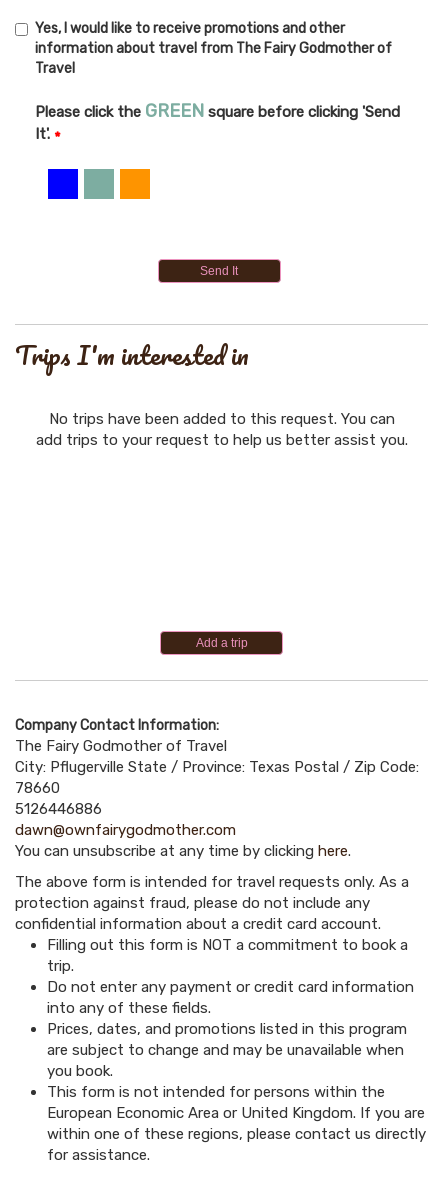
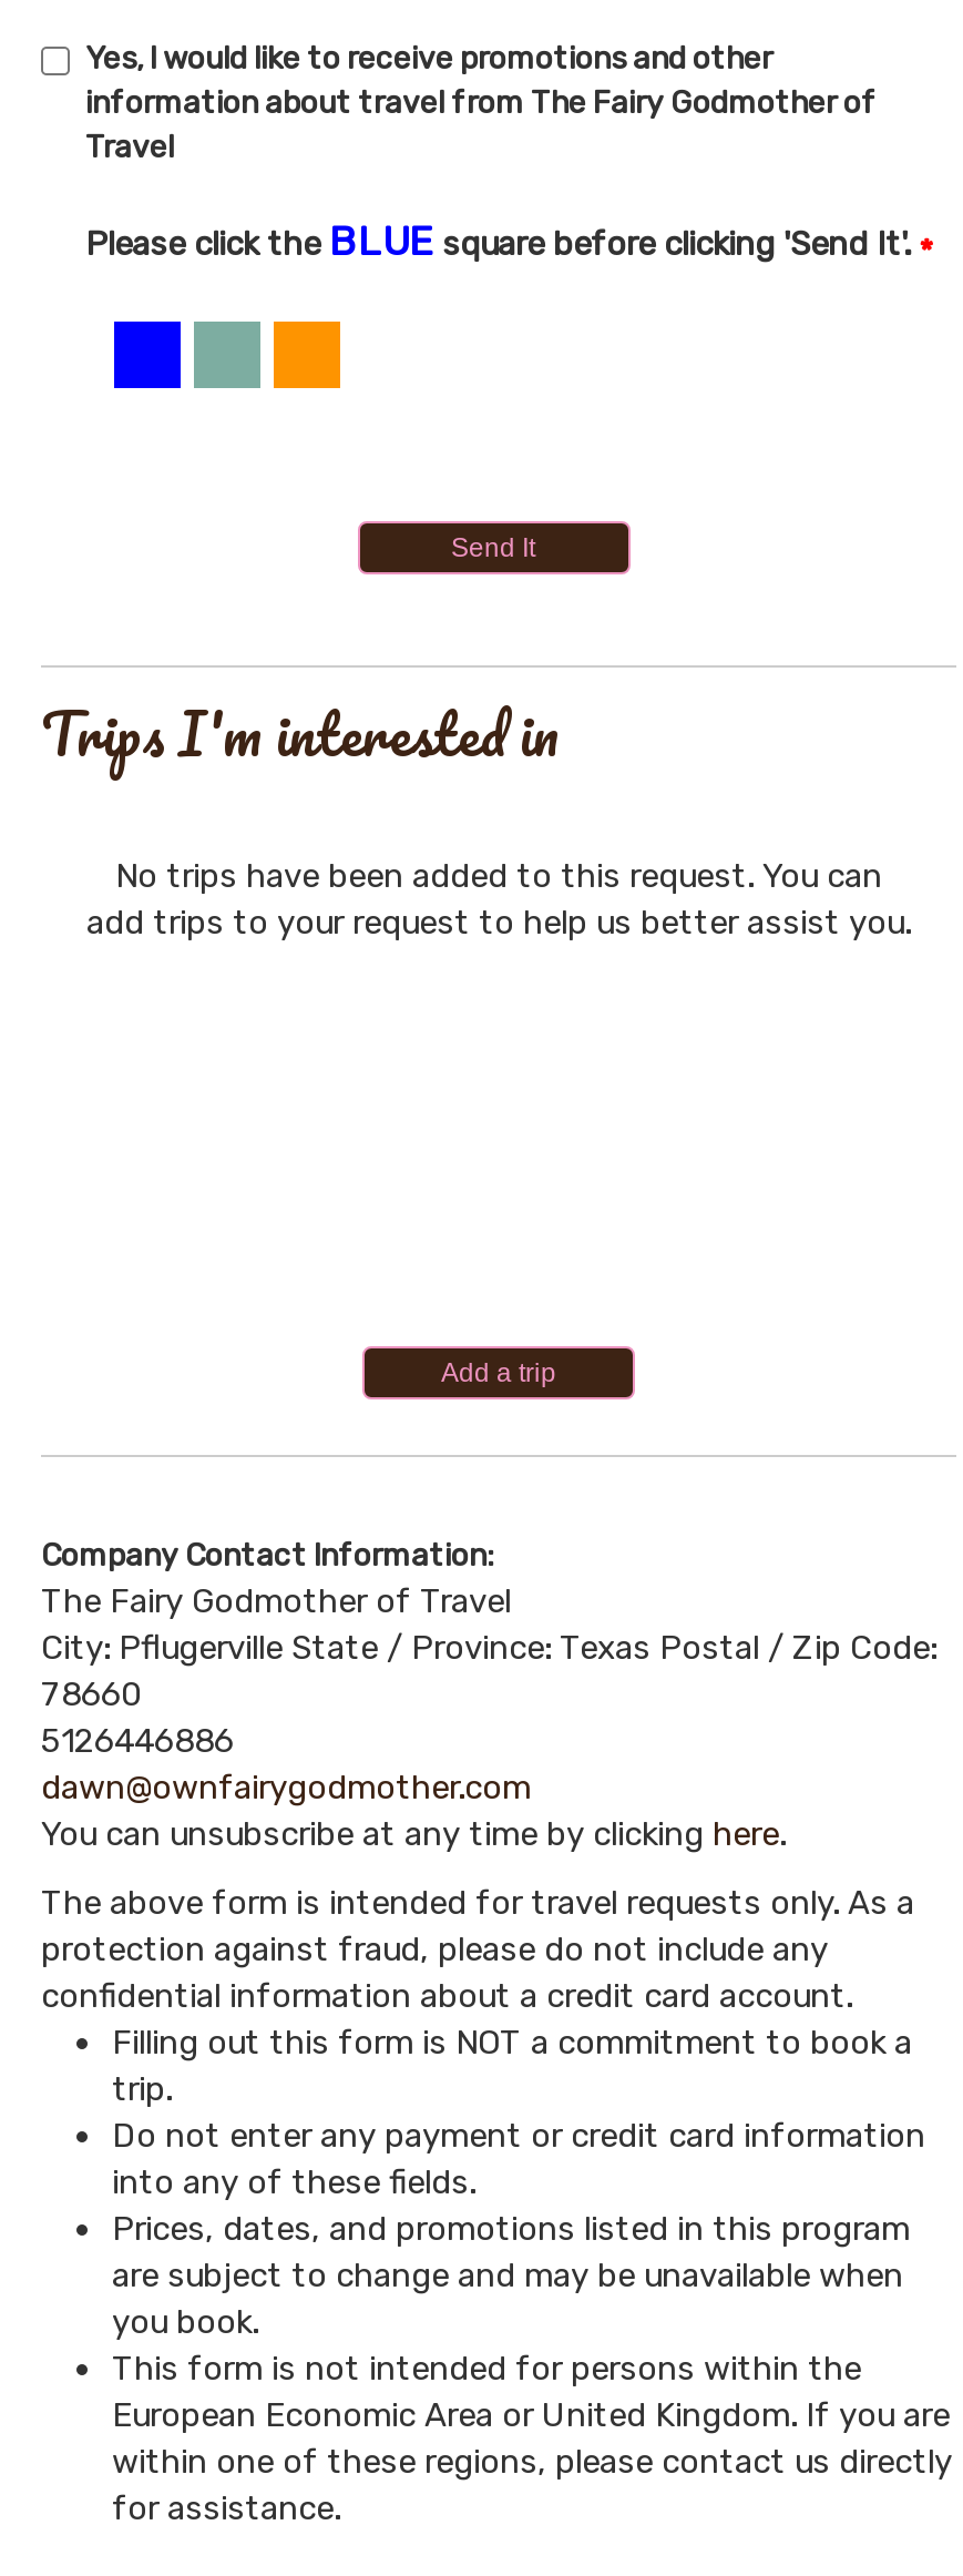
- Please click the GREEN square before clicking 'Send
- It'.
+ Please click the BLUE square before clicking 'Send It'.
